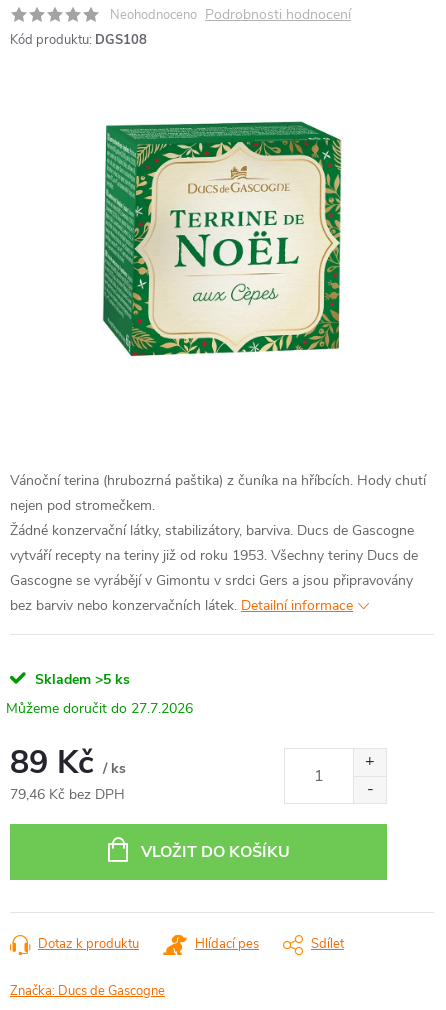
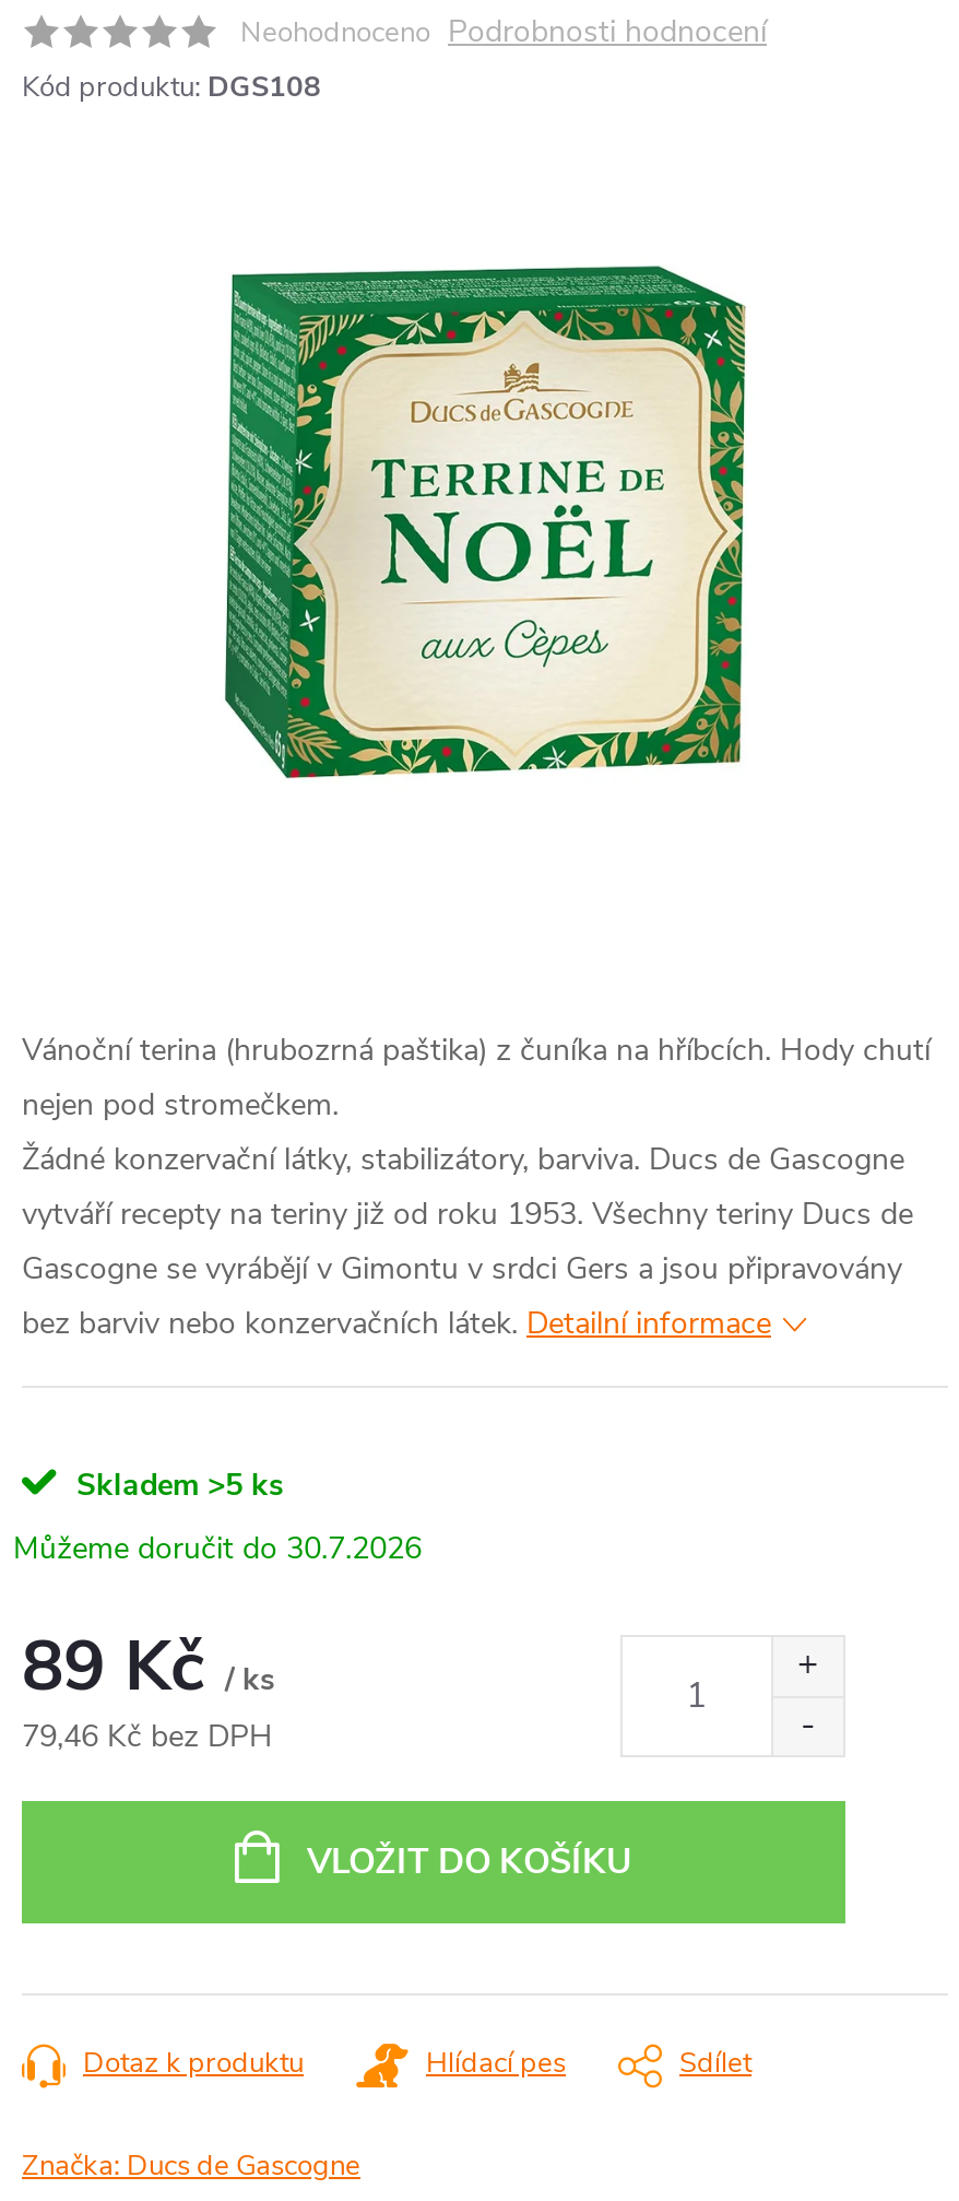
- 27.7.2026
+ 30.7.2026
